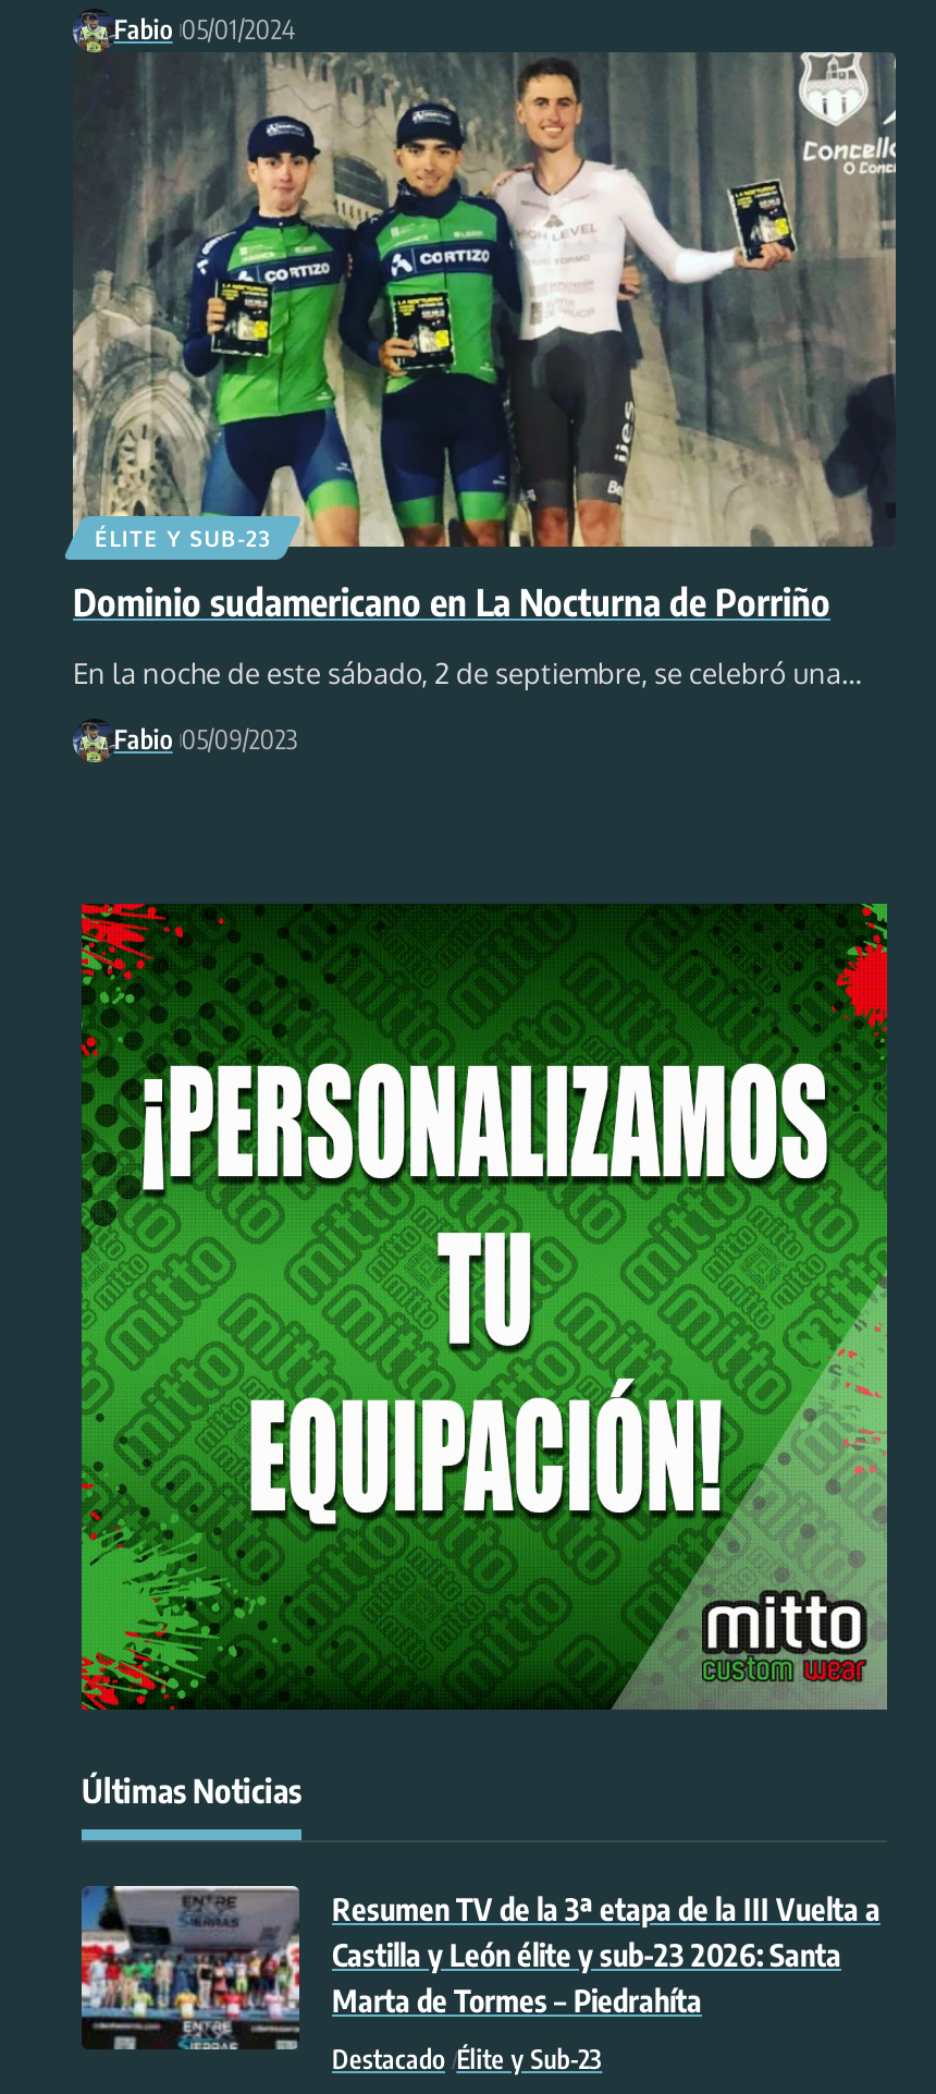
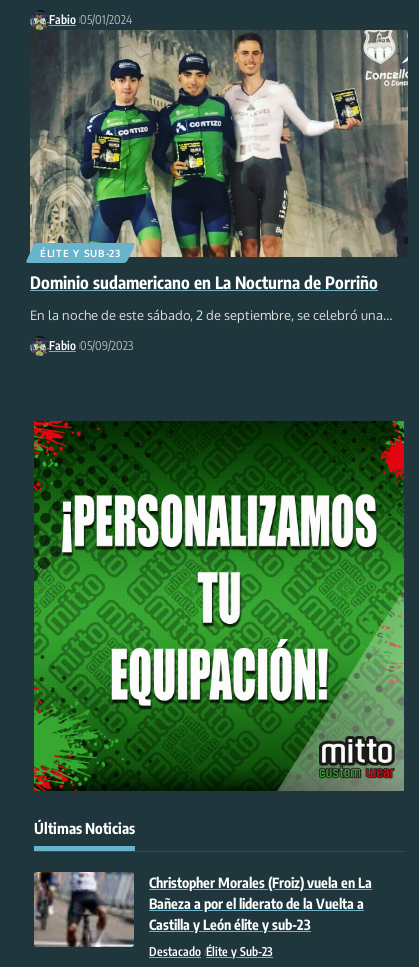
- [image]
- Resumen TV de la 3ª etapa de la III Vuelta a
- Castilla y León élite y sub-23 2026: Santa
- Marta de Tormes – Piedrahíta
+ [image]
+ Christopher Morales (Froiz) vuela en La
+ Bañeza a por el liderato de la Vuelta a
+ Castilla y León élite y sub-23
